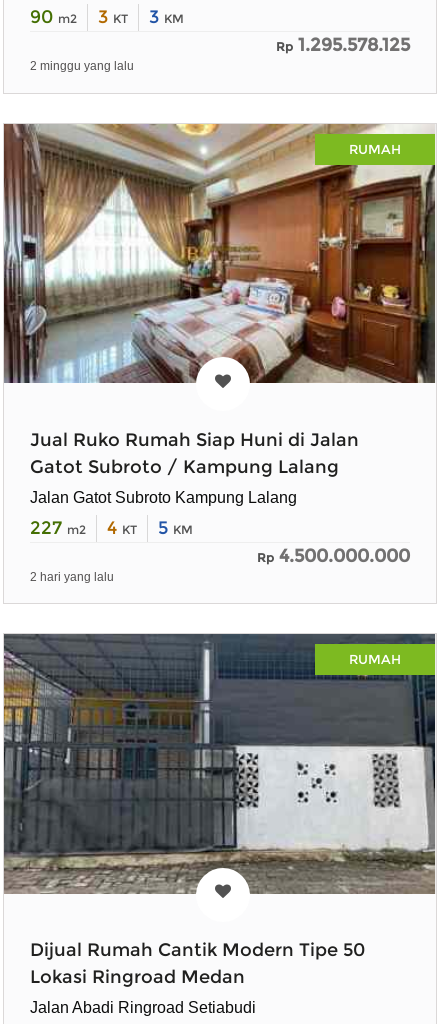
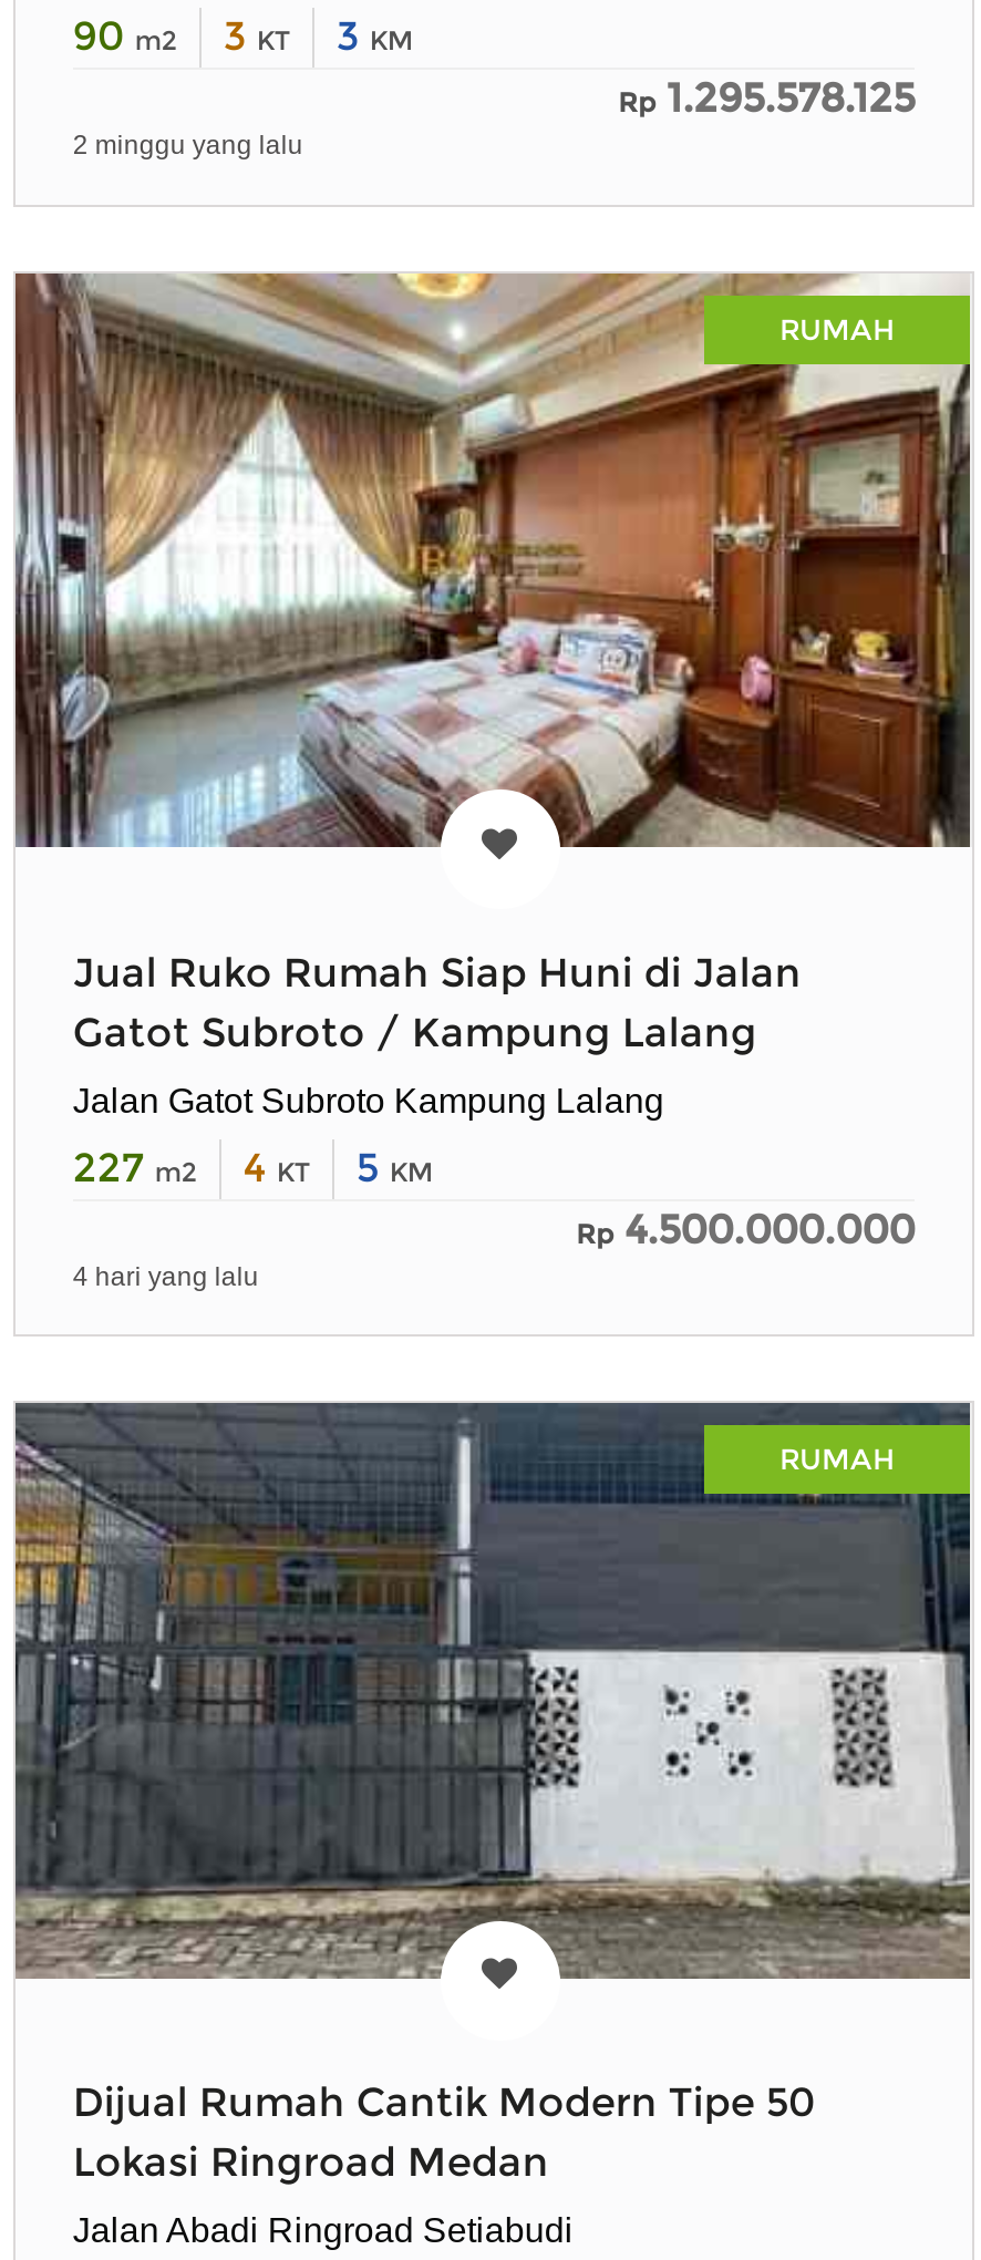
- 2 hari yang lalu
+ 4 hari yang lalu
